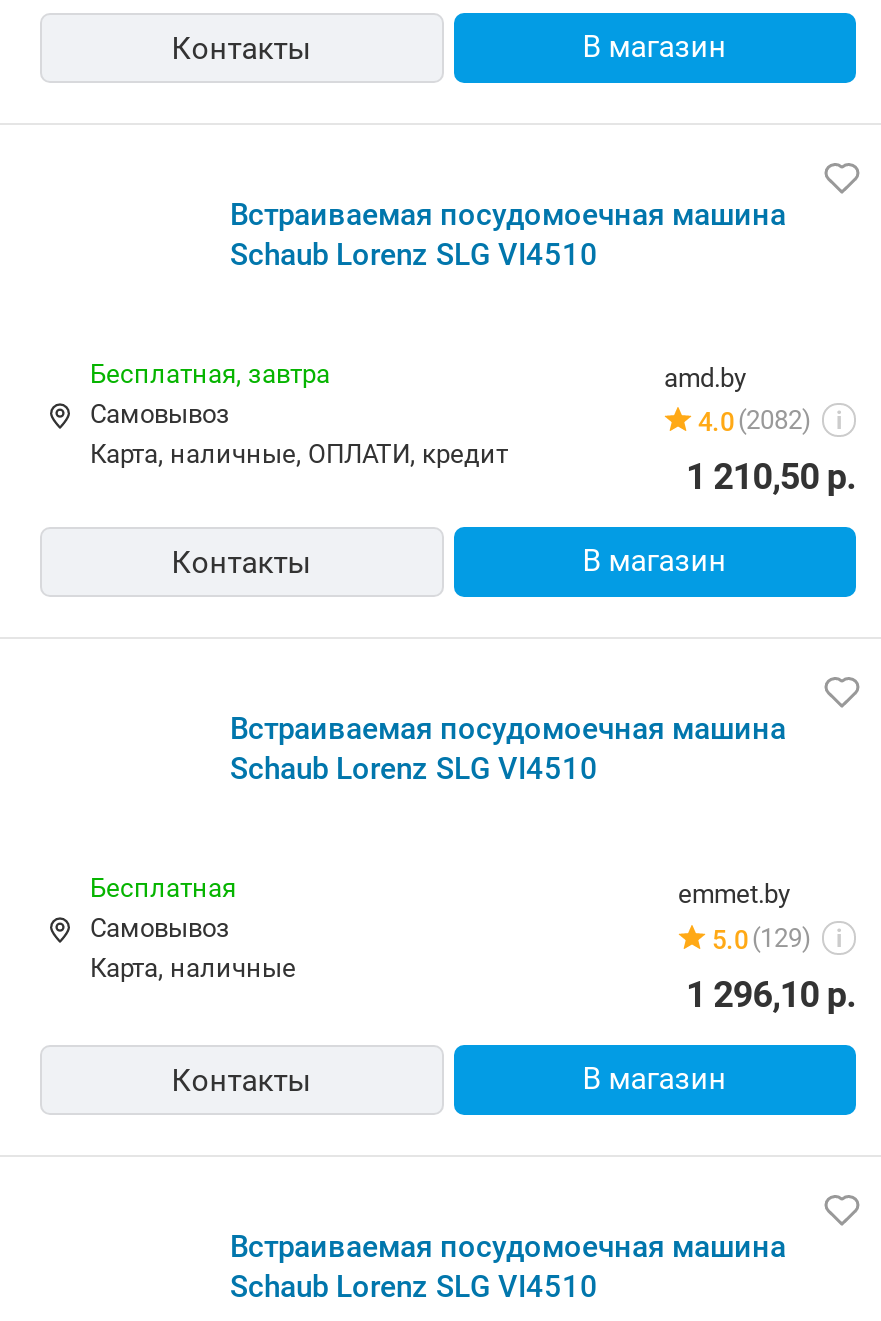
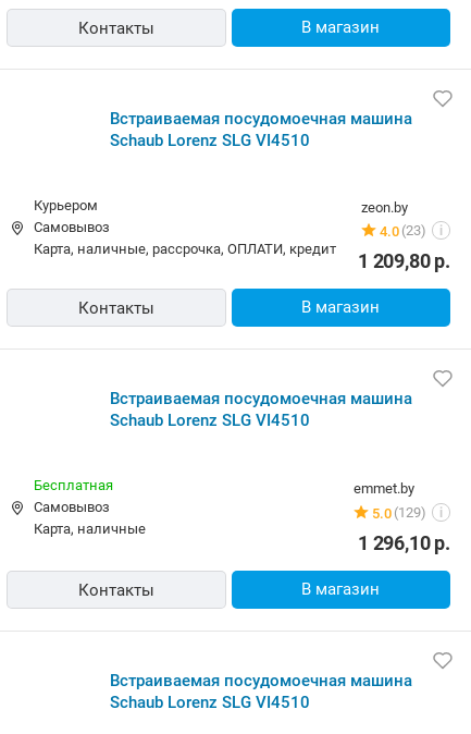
- Бесплатная, завтра
+ Курьером

- amd.by
- 4.0 (2082)
+ zeon.by
+ 4.0 (23)

- карта, наличные, ОПЛАТИ, кредит
- 1 210,50 р.
+ карта, наличные, рассрочка, ОПЛАТИ, кредит
+ 1 209,80 р.
